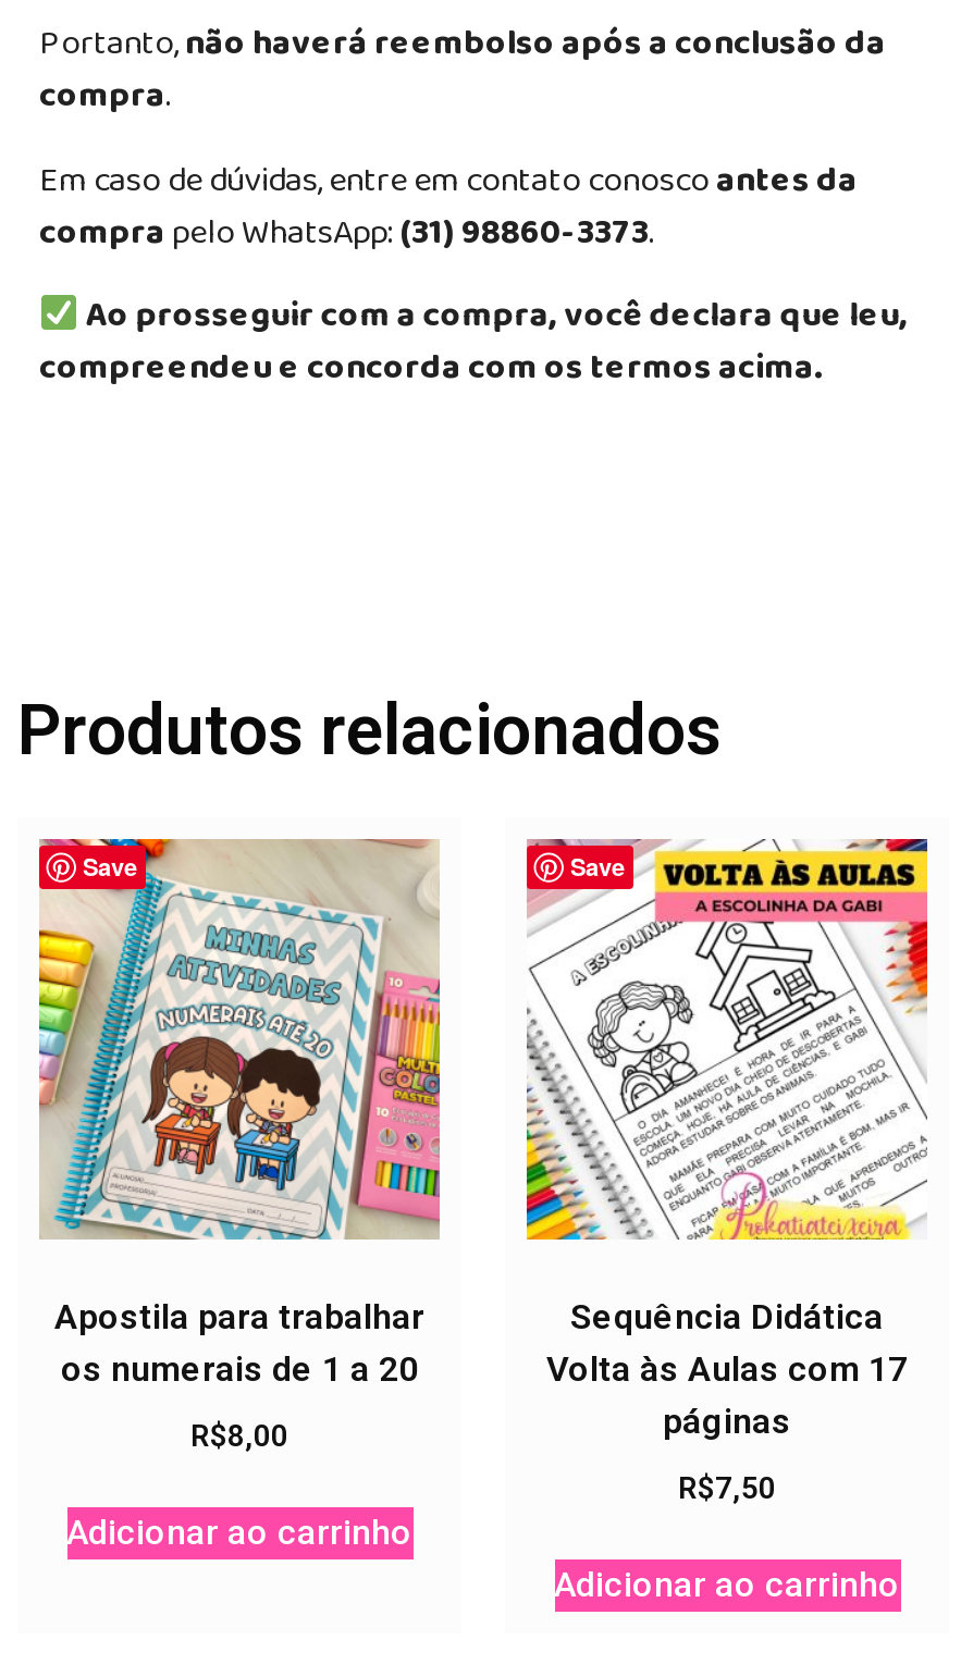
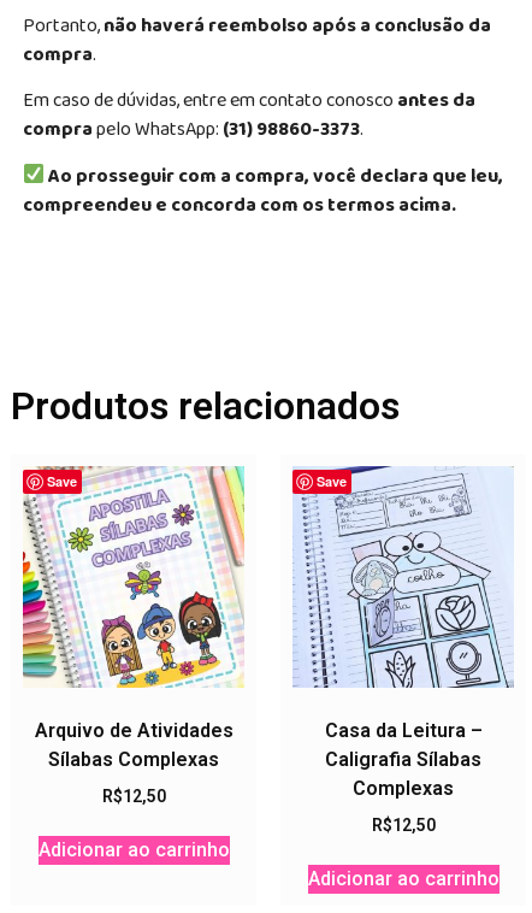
- [image]
- Apostila para trabalhar
- os numerais de 1 a 20
+ [image]
+ Arquivo de Atividades
+ Sílabas Complexas

- [image]
- Sequência Didática
- Volta às Aulas com 17
- páginas
+ [image]
+ Casa da Leitura –
+ Caligrafia Sílabas
+ Complexas

- R$8,00
+ R$12,50

- R$7,50
+ R$12,50
